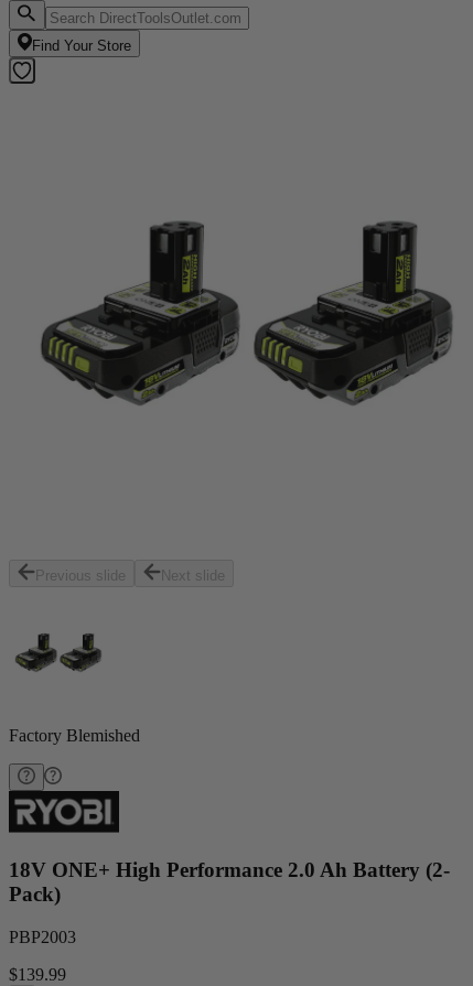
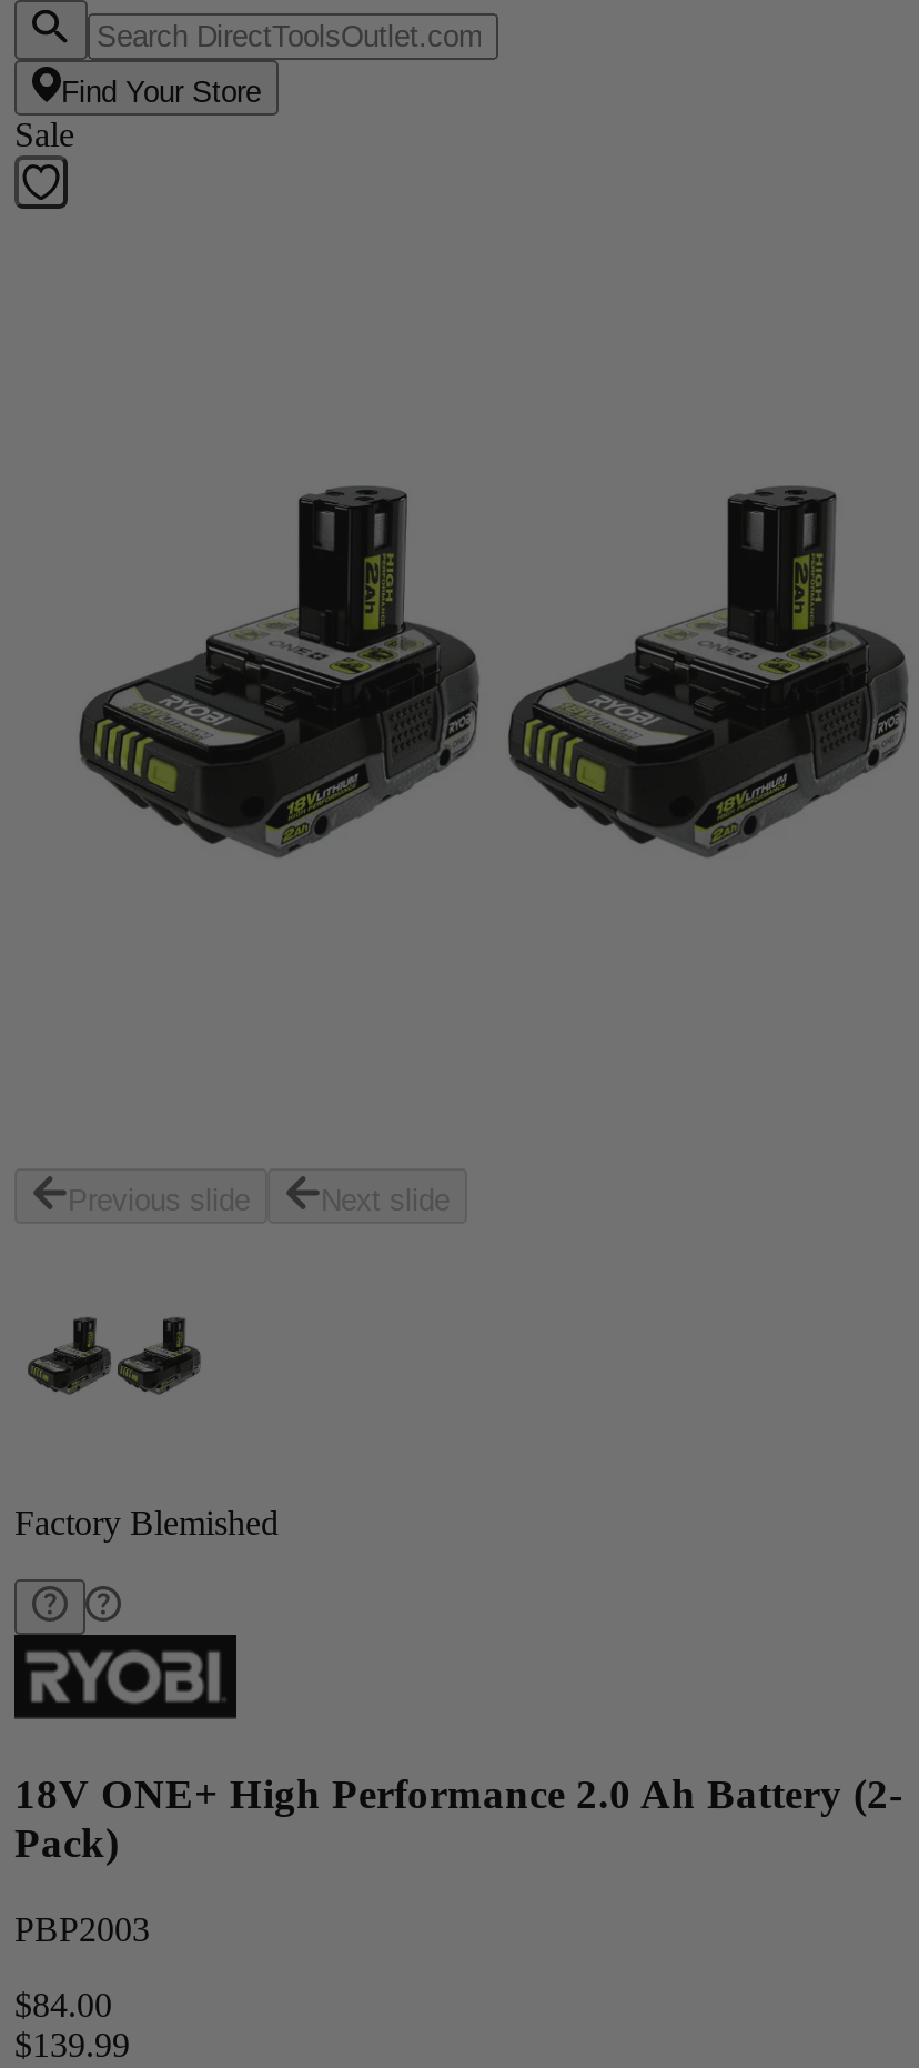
+ Sale

+ $84.00
